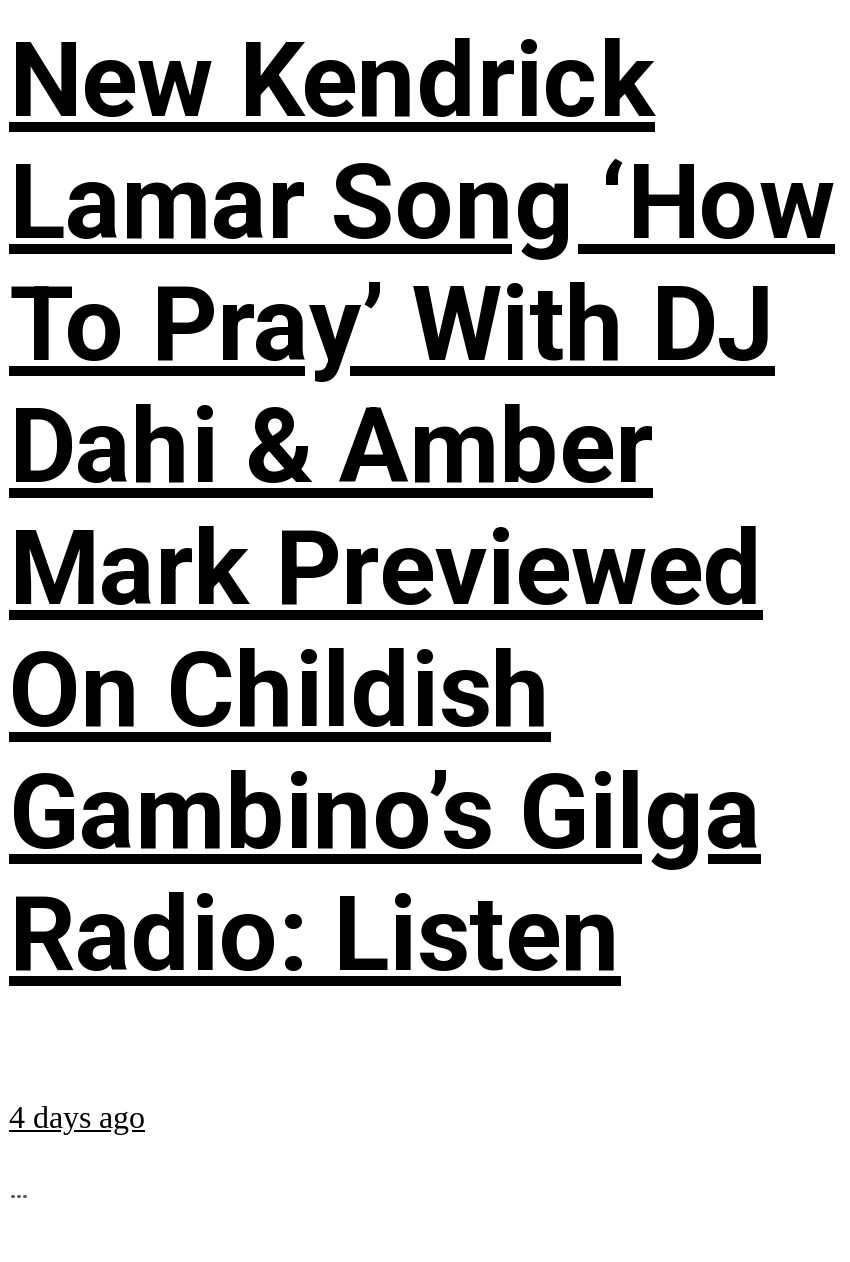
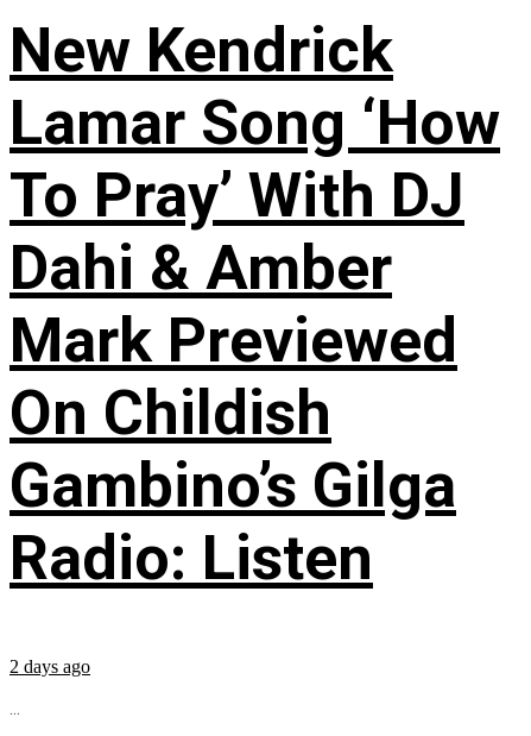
- 4 days ago
+ 2 days ago
